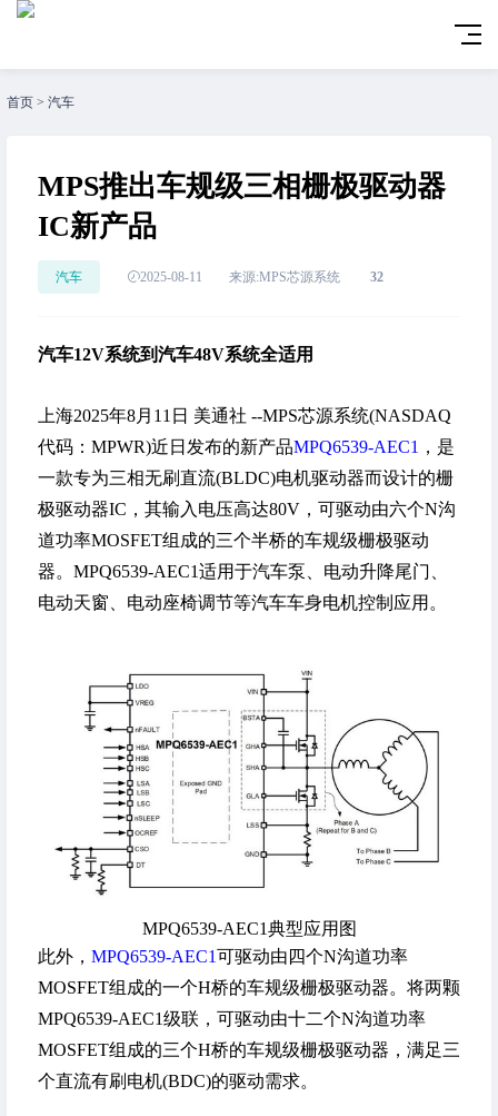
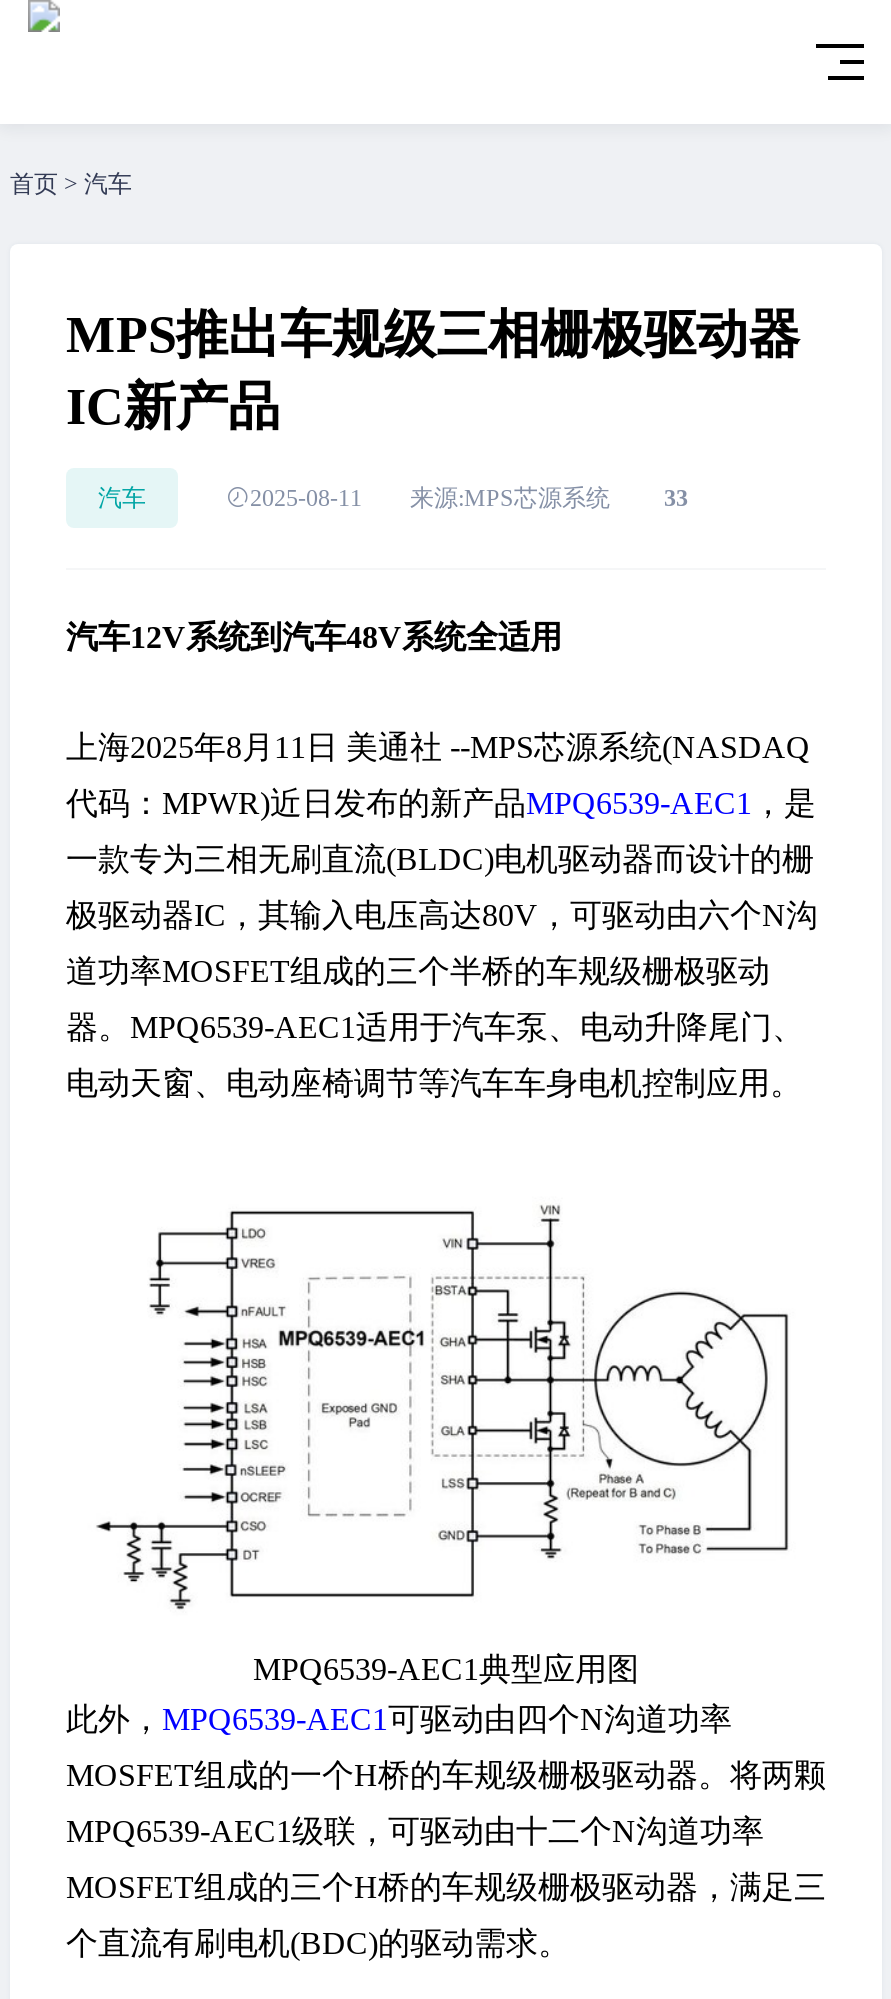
- 2025-08-11 来源:MPS芯源系统 32
+ 2025-08-11 来源:MPS芯源系统 33
